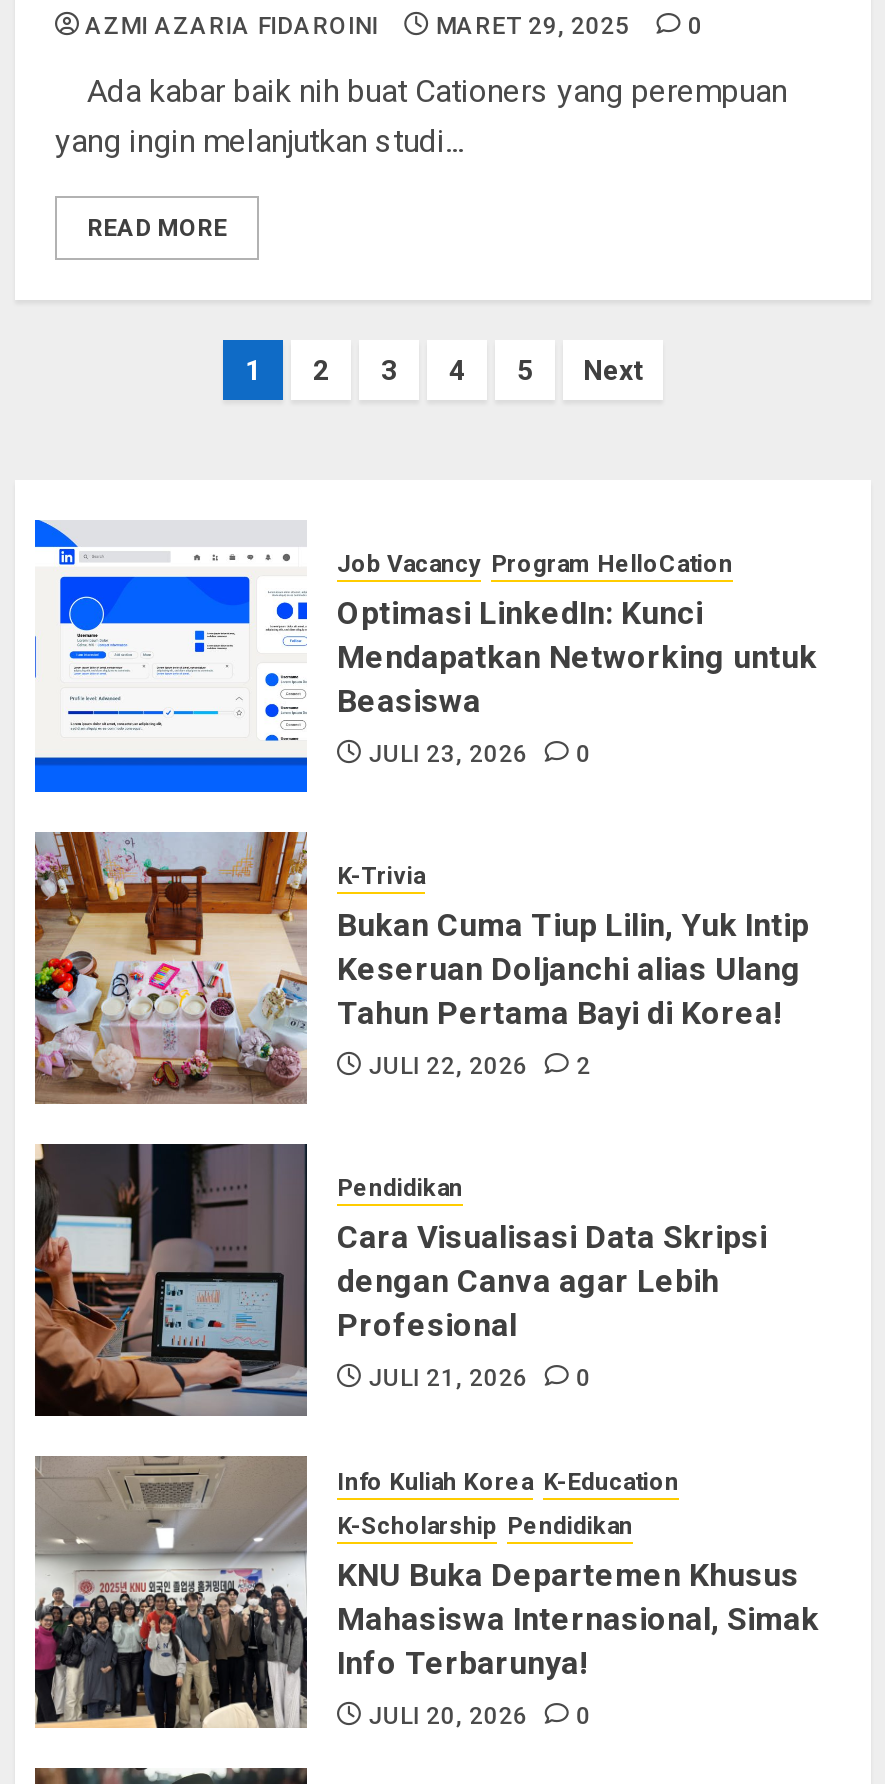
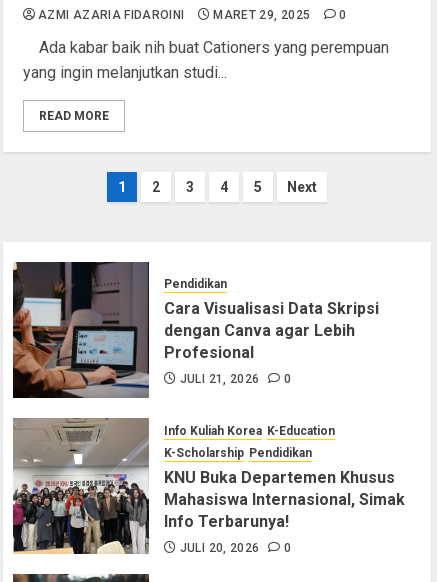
- [image]
- Job Vacancy Program HelloCation
- Optimasi LinkedIn: Kunci
- Mendapatkan Networking untuk
- Beasiswa
- JULI 23, 2026
- 0

- [image]
- K-Trivia
- Bukan Cuma Tiup Lilin, Yuk Intip
- Keseruan Doljanchi alias Ulang
- Tahun Pertama Bayi di Korea!
- JULI 22, 2026
- 2
